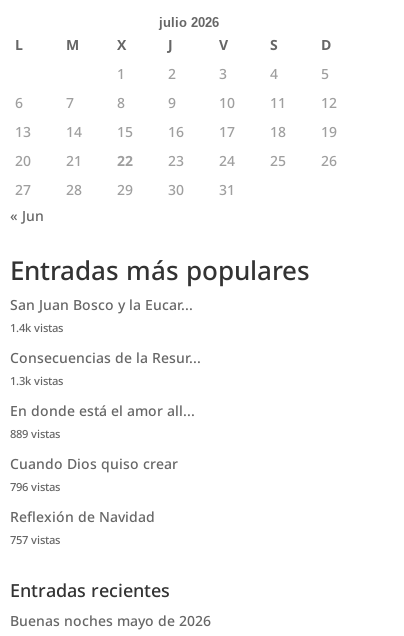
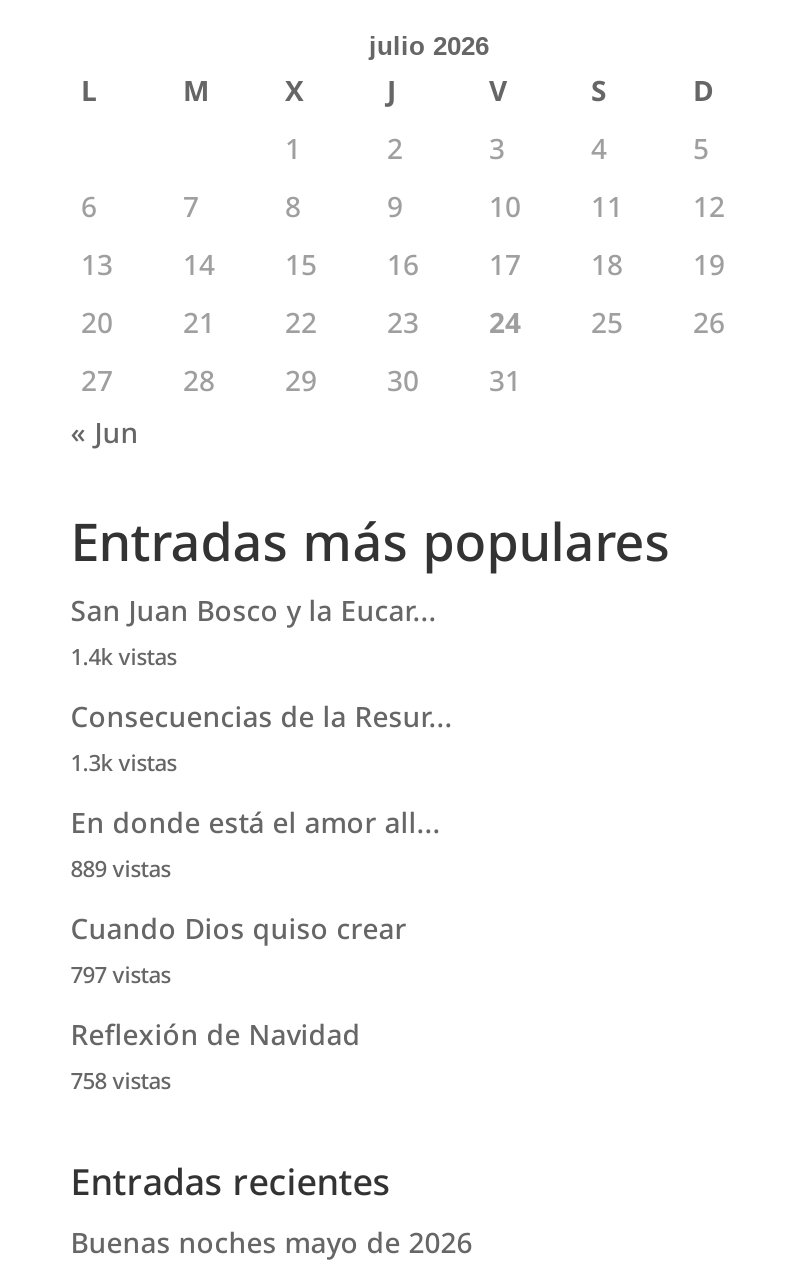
- 796 vistas
+ 797 vistas

- 757 vistas
+ 758 vistas
